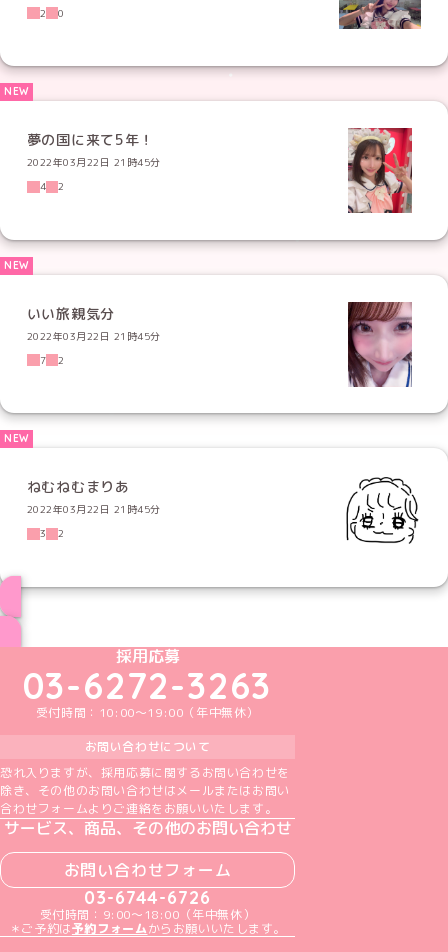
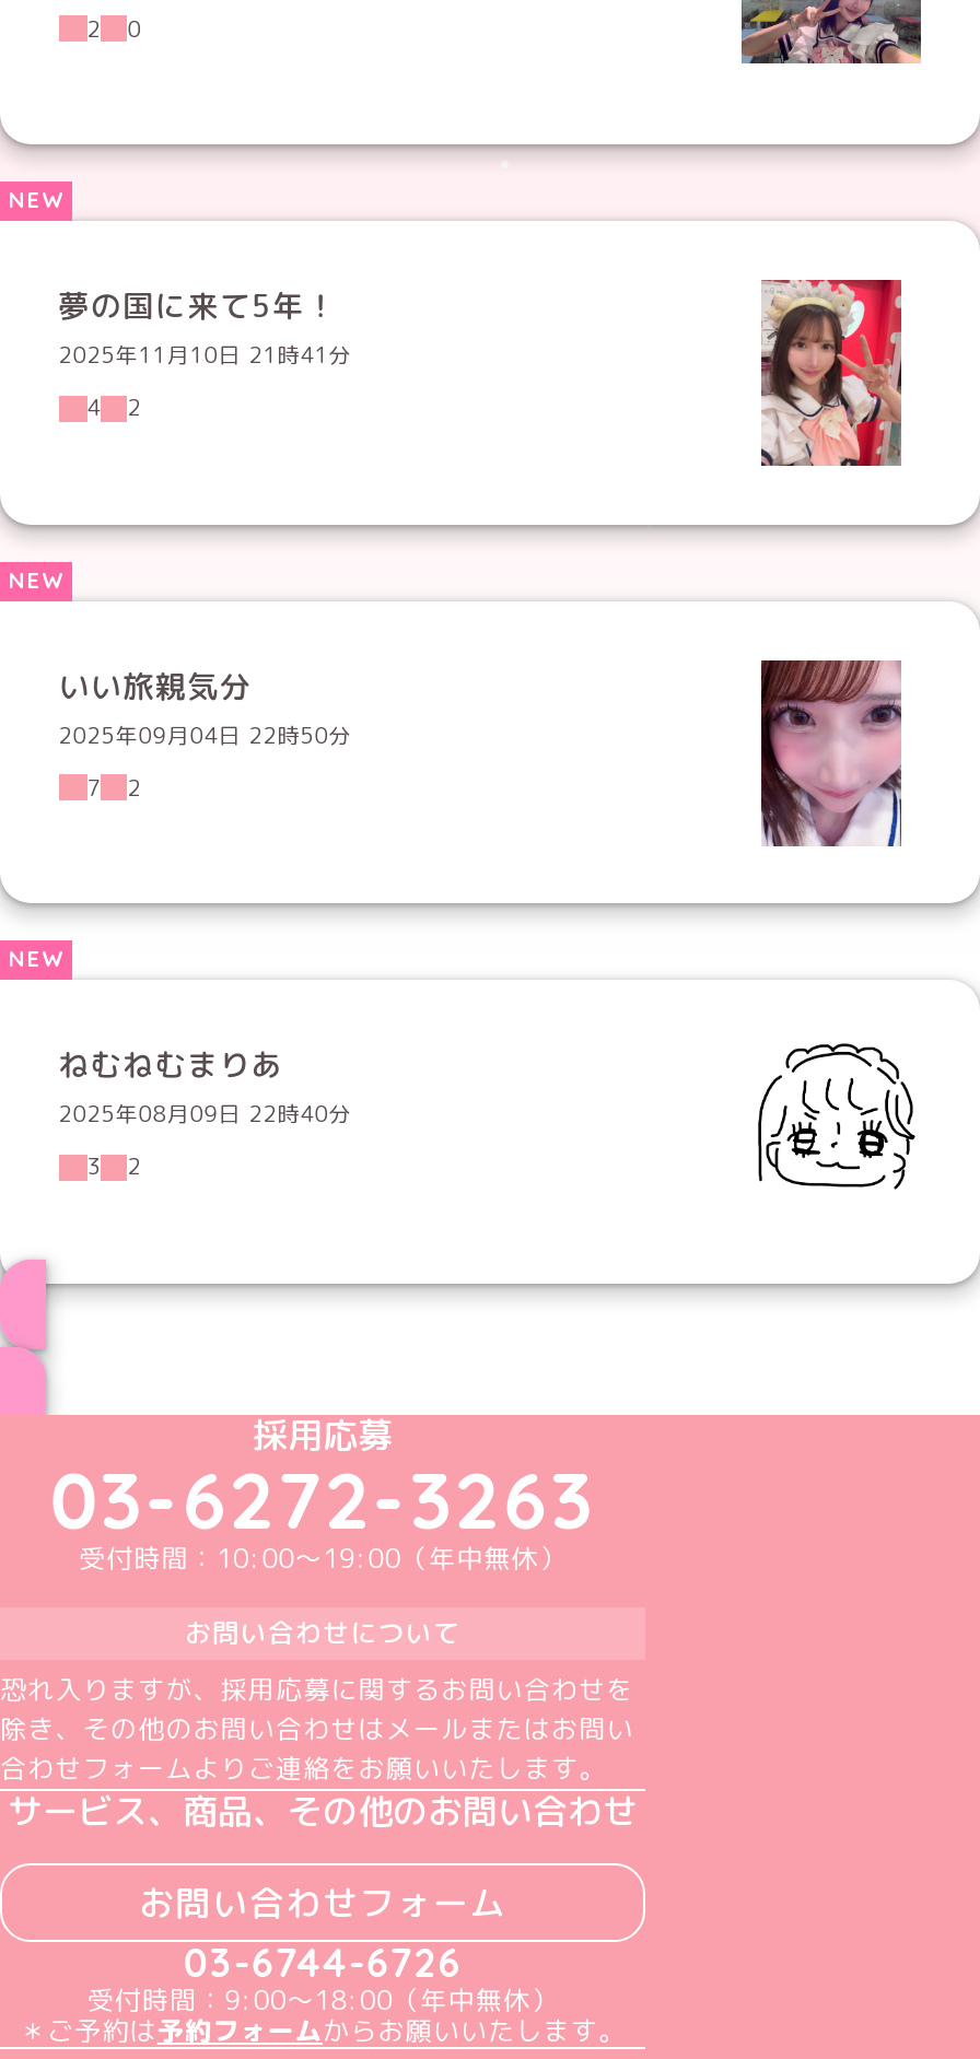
- 2022年03月22日 21時45分
+ 2025年11月10日 21時41分

- 2022年03月22日 21時45分
+ 2025年09月04日 22時50分

- 2022年03月22日 21時45分
+ 2025年08月09日 22時40分
